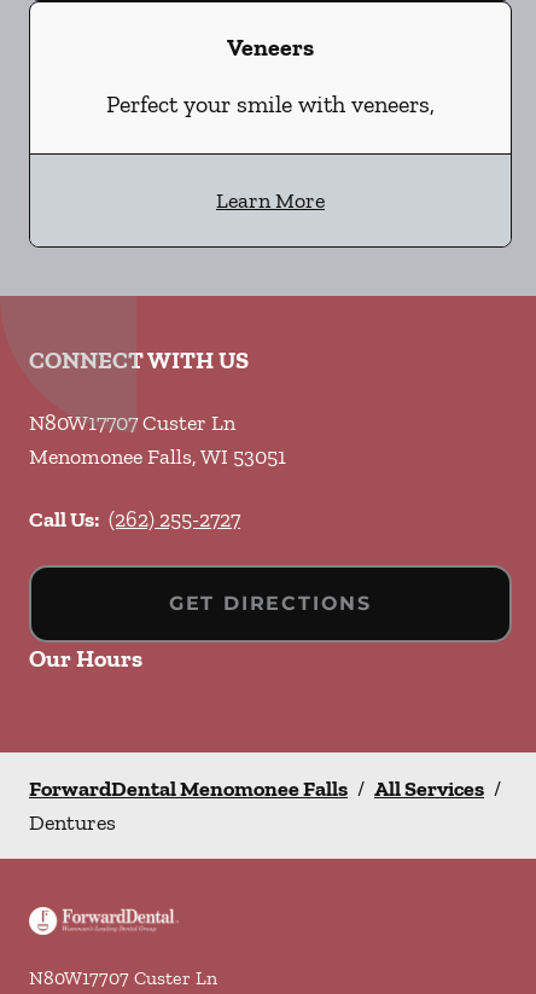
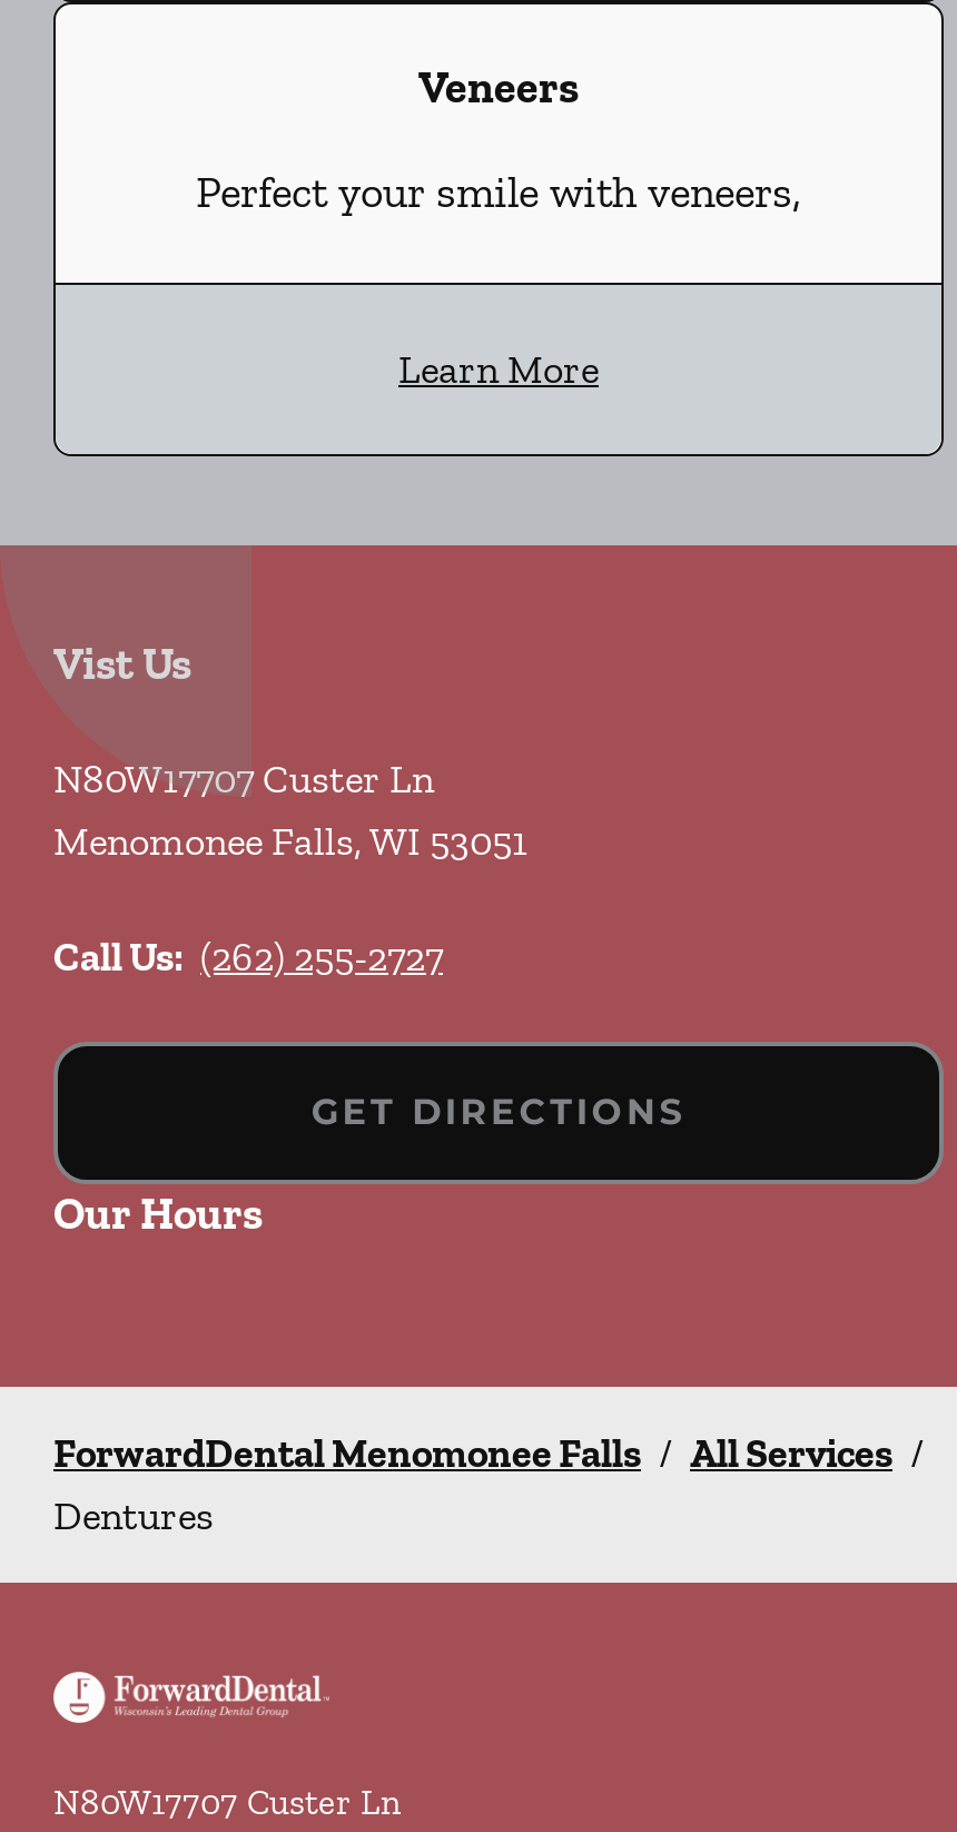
- CONNECT WITH US
+ Vist Us
